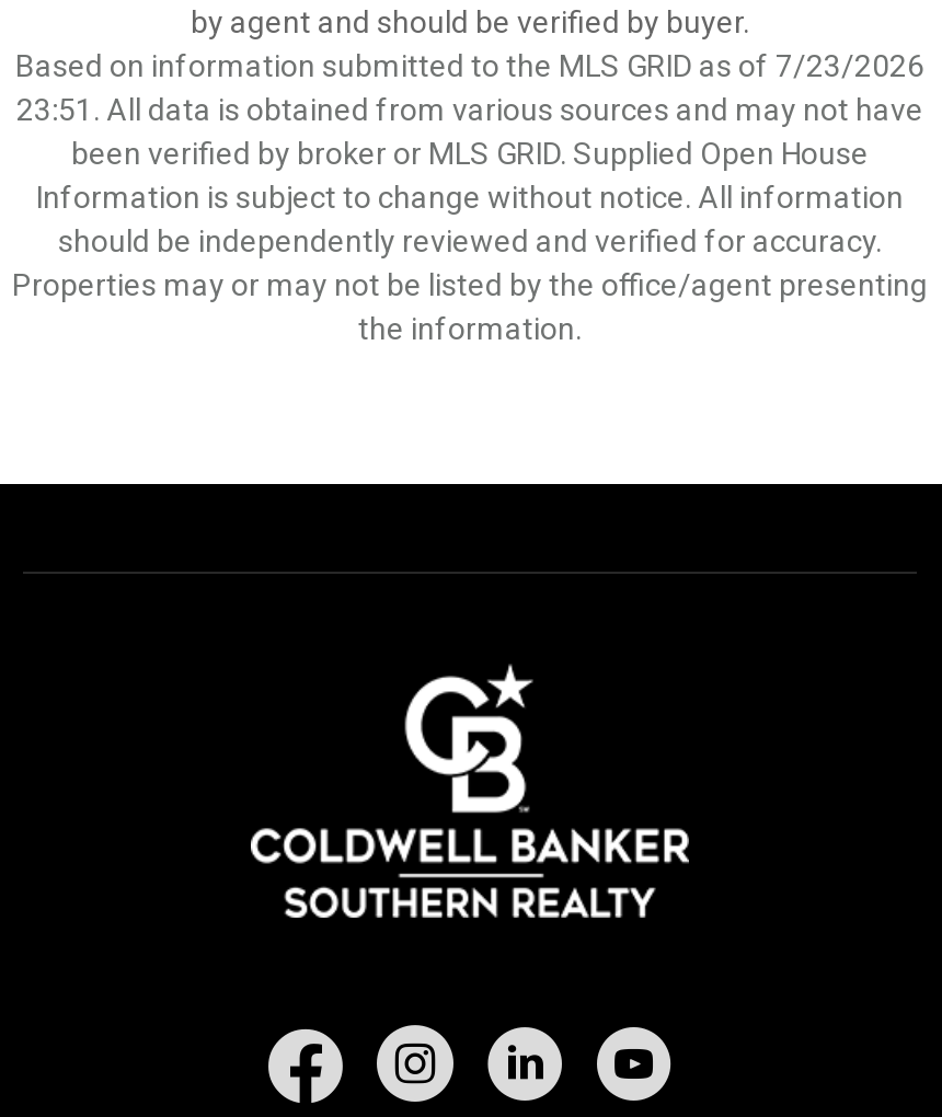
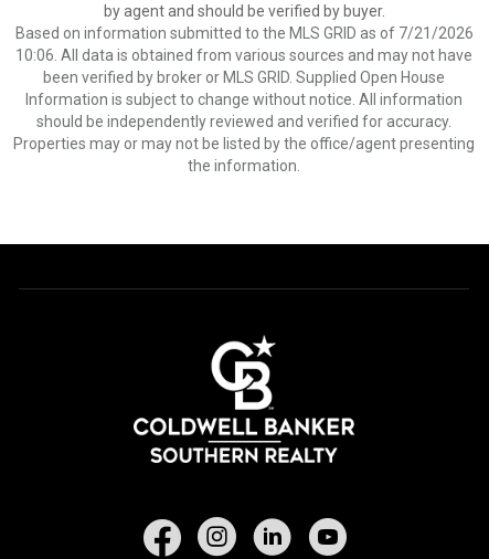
- Based on information submitted to the MLS GRID as of 7/23/2026
+ Based on information submitted to the MLS GRID as of 7/21/2026

- 23:51. All data is obtained from various sources and may not have
+ 10:06. All data is obtained from various sources and may not have
